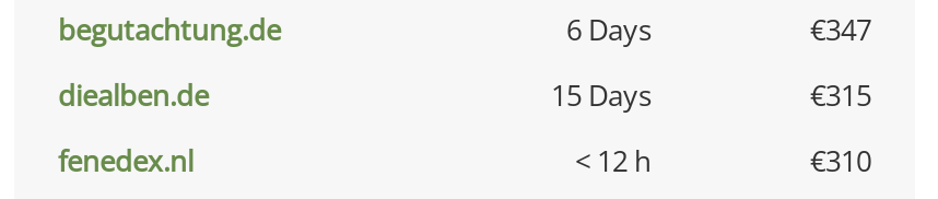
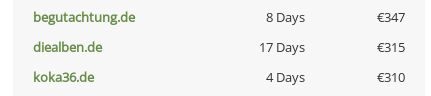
- 6 Days
+ 8 Days

- 15 Days
+ 17 Days

- fenedex.nl
- < 12 h
+ koka36.de
+ 4 Days
